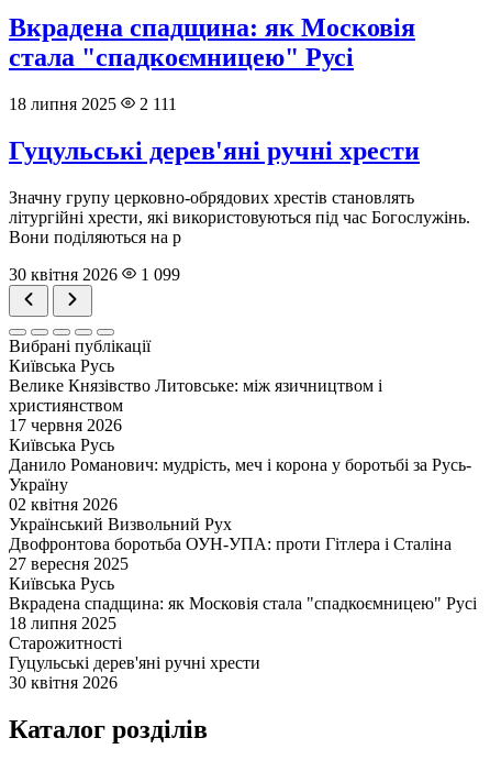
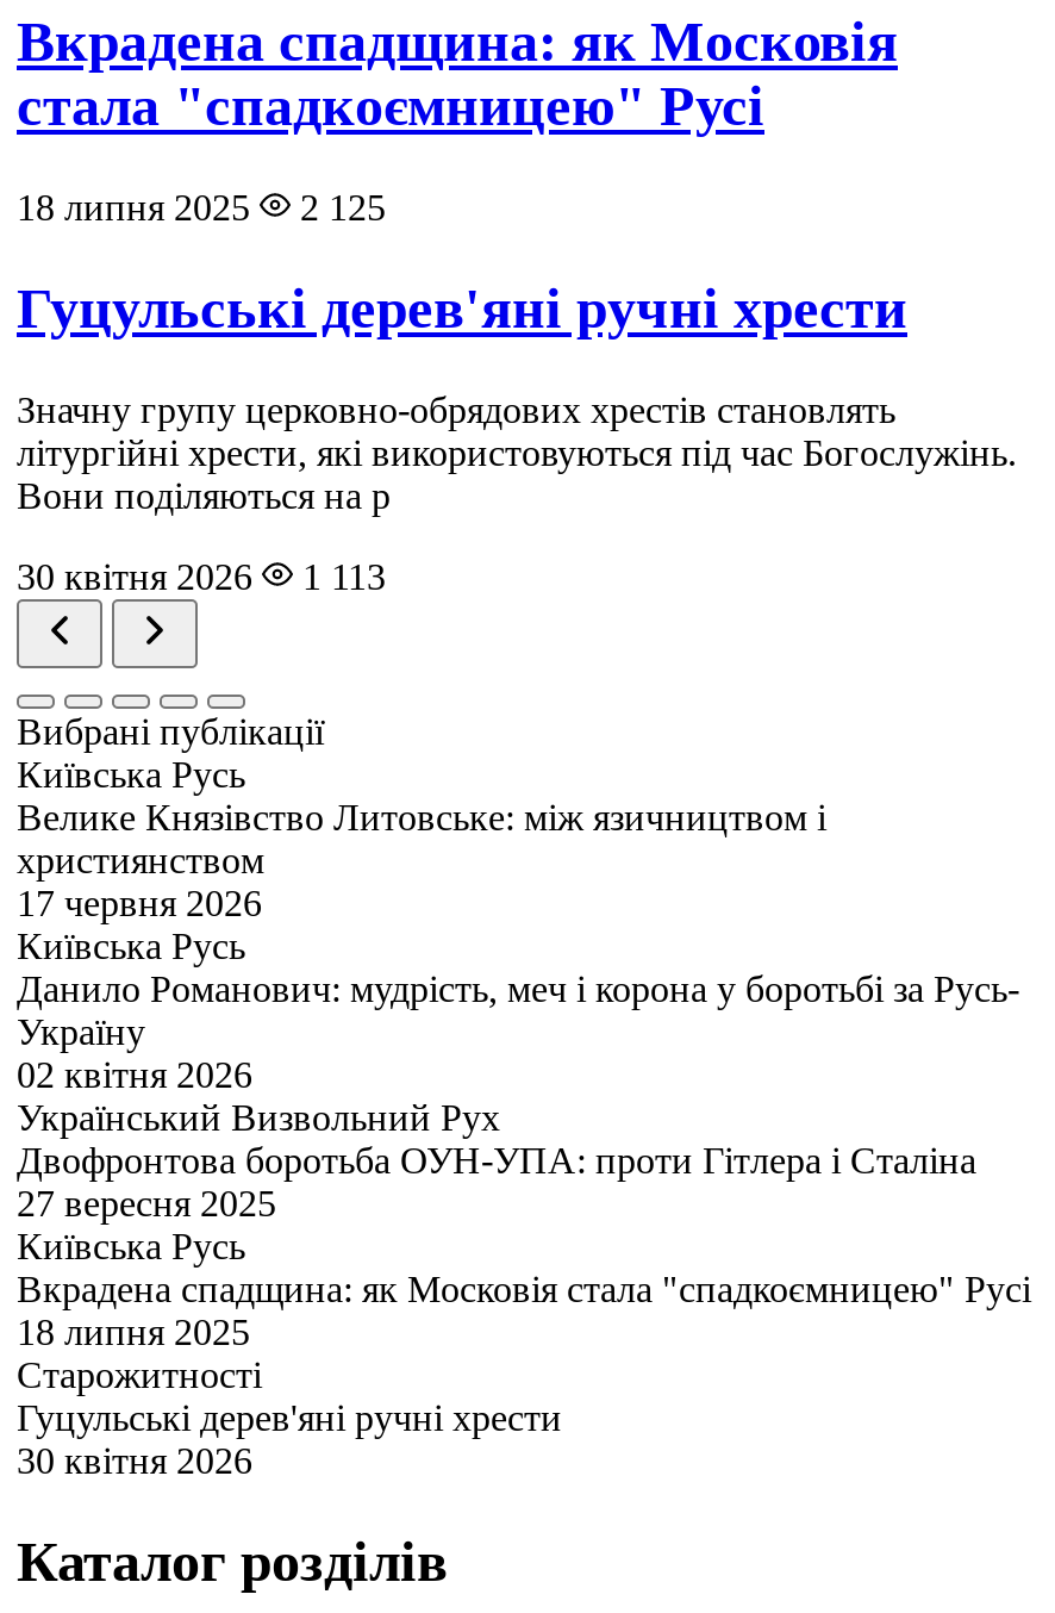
- 18 липня 2025 2 111
+ 18 липня 2025 2 125

- 30 квітня 2026 1 099
+ 30 квітня 2026 1 113
